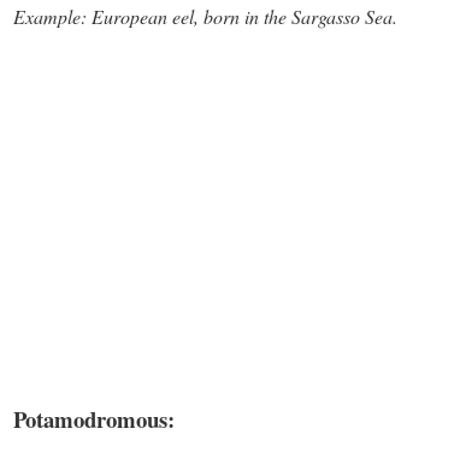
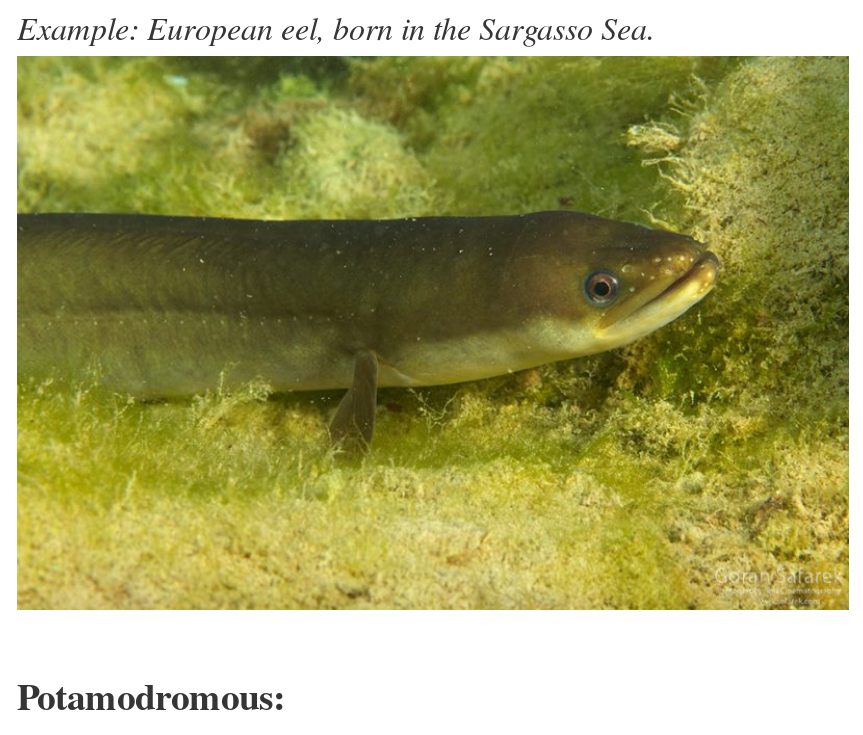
+ [image]
